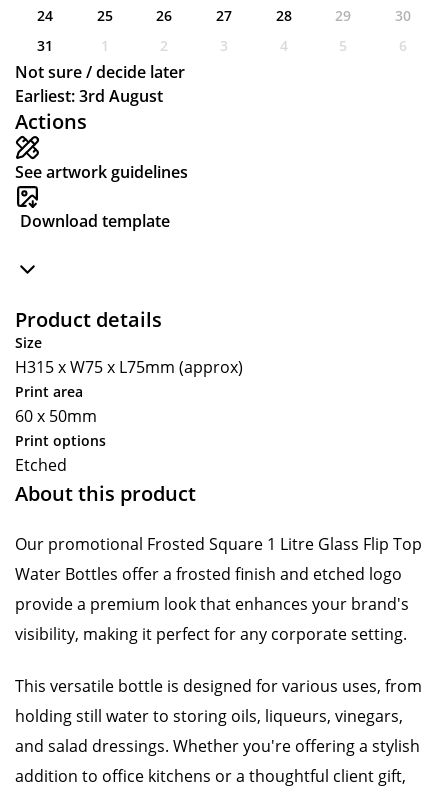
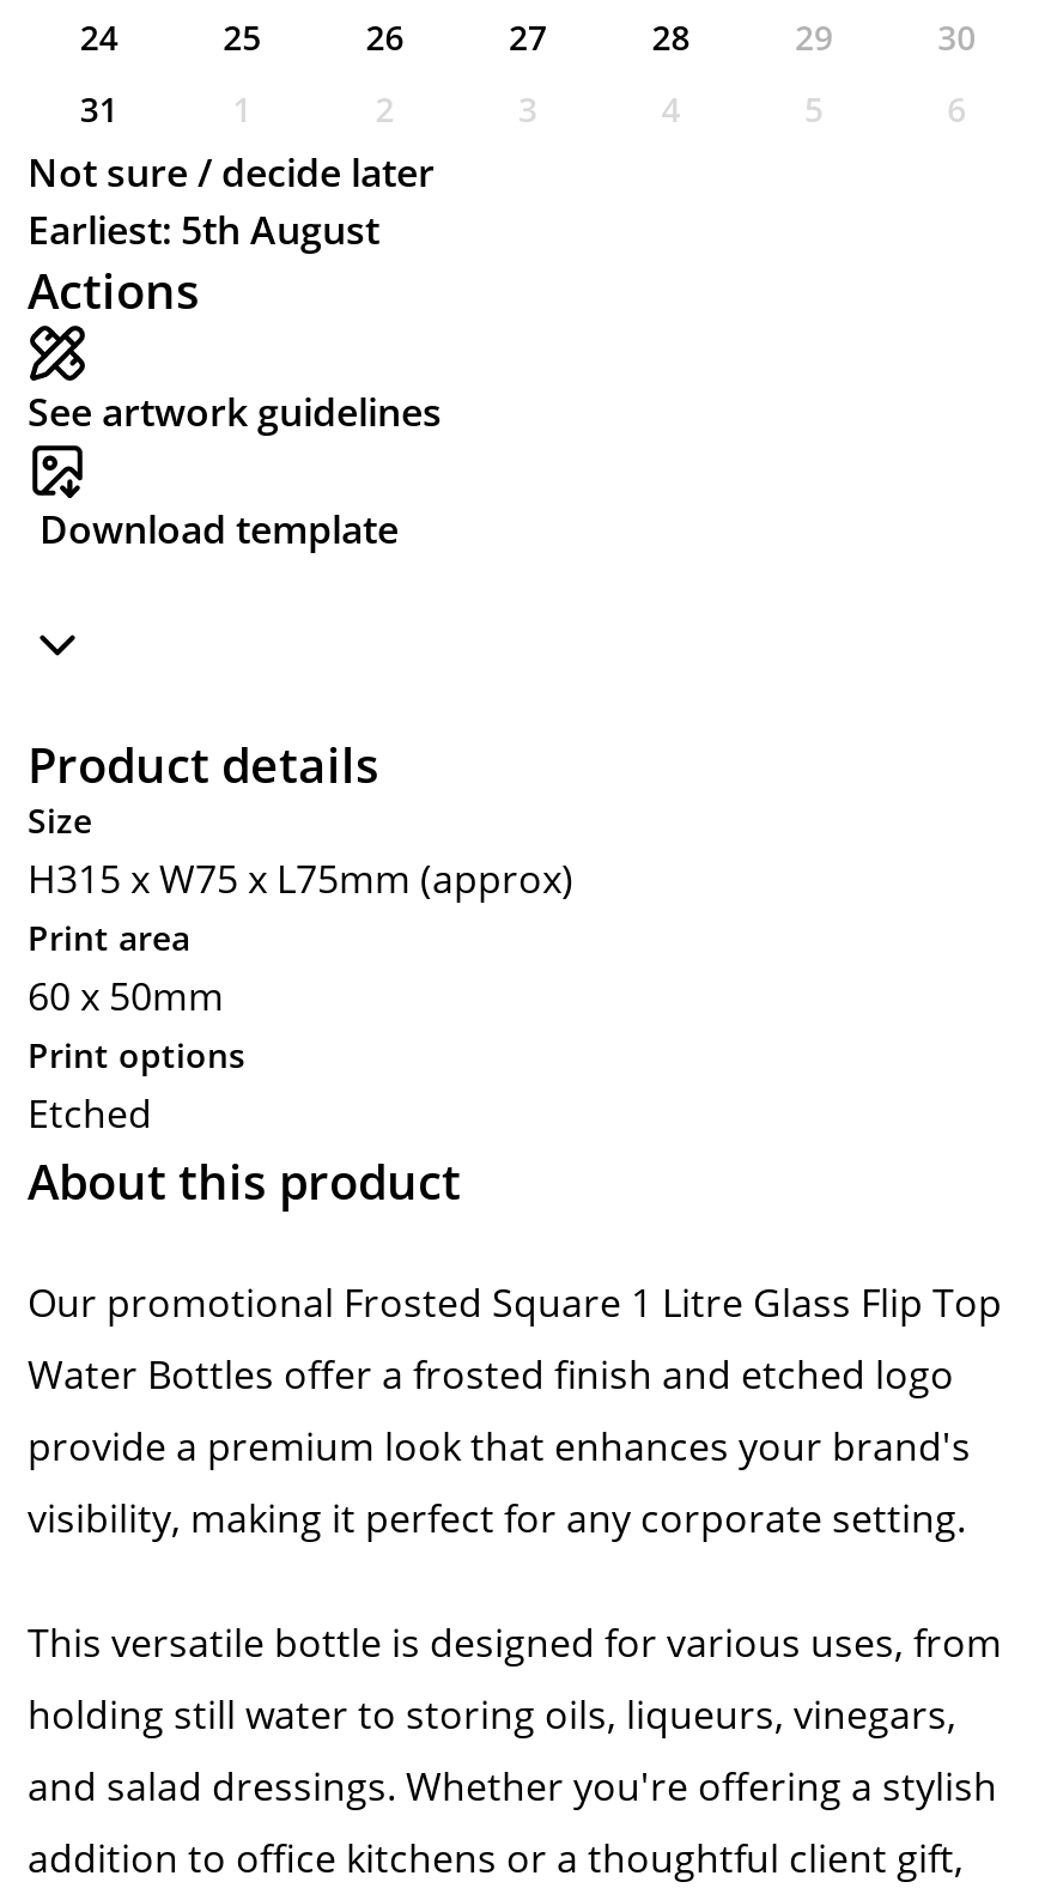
- Earliest: 3rd August
+ Earliest: 5th August
